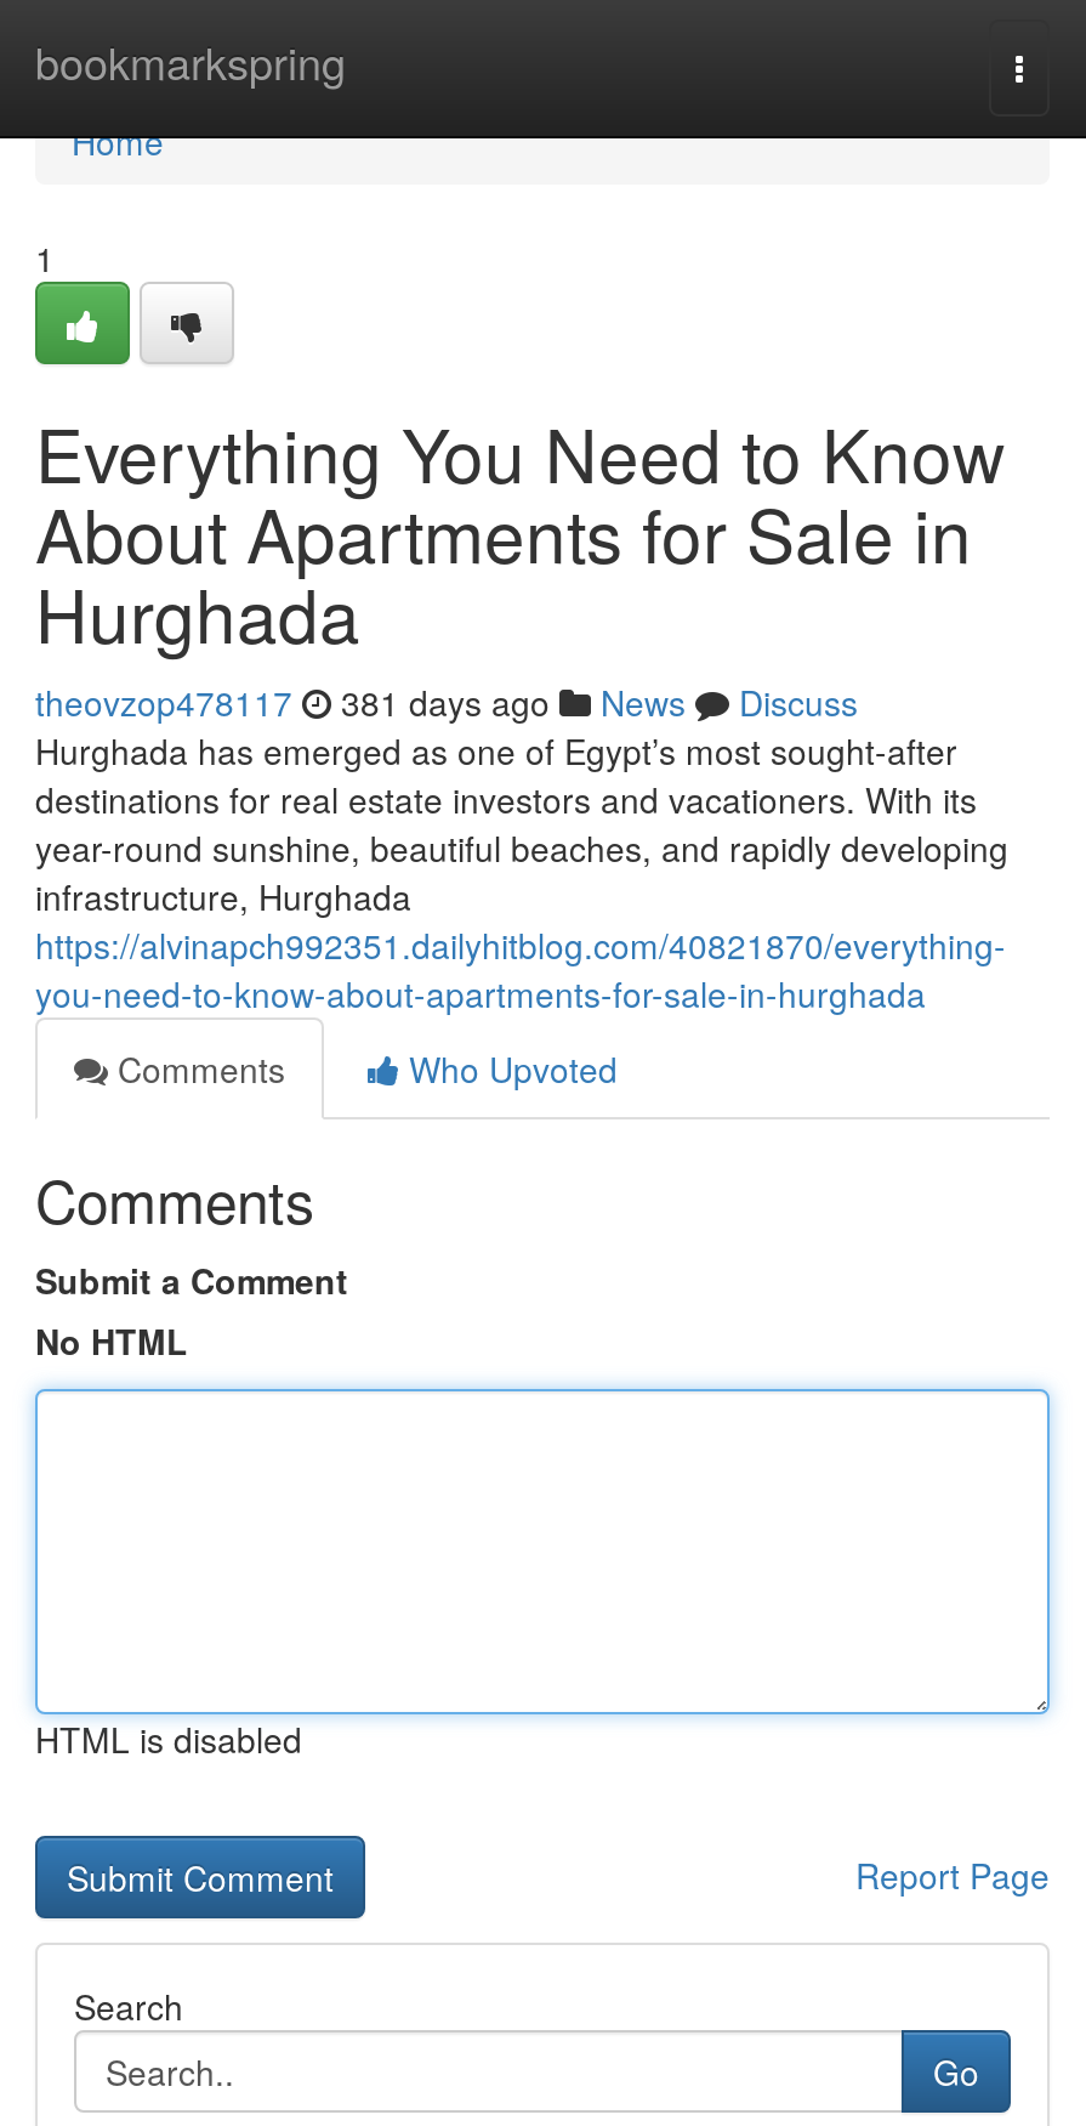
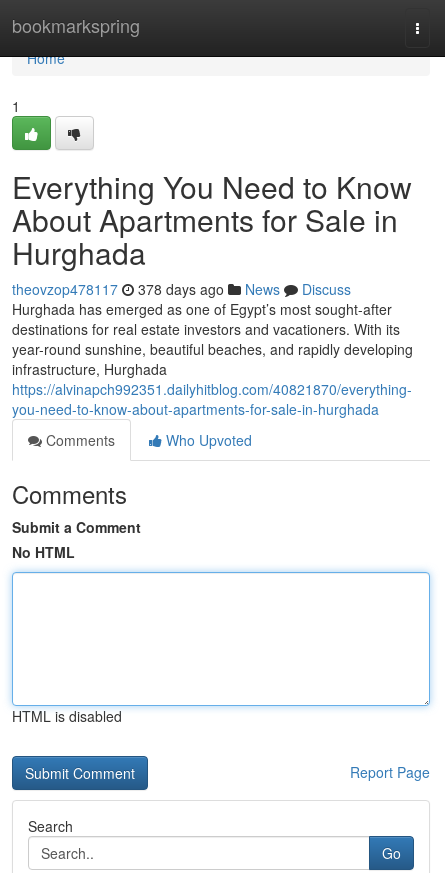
- theovzop478117 381 days ago News Discuss
+ theovzop478117 378 days ago News Discuss
